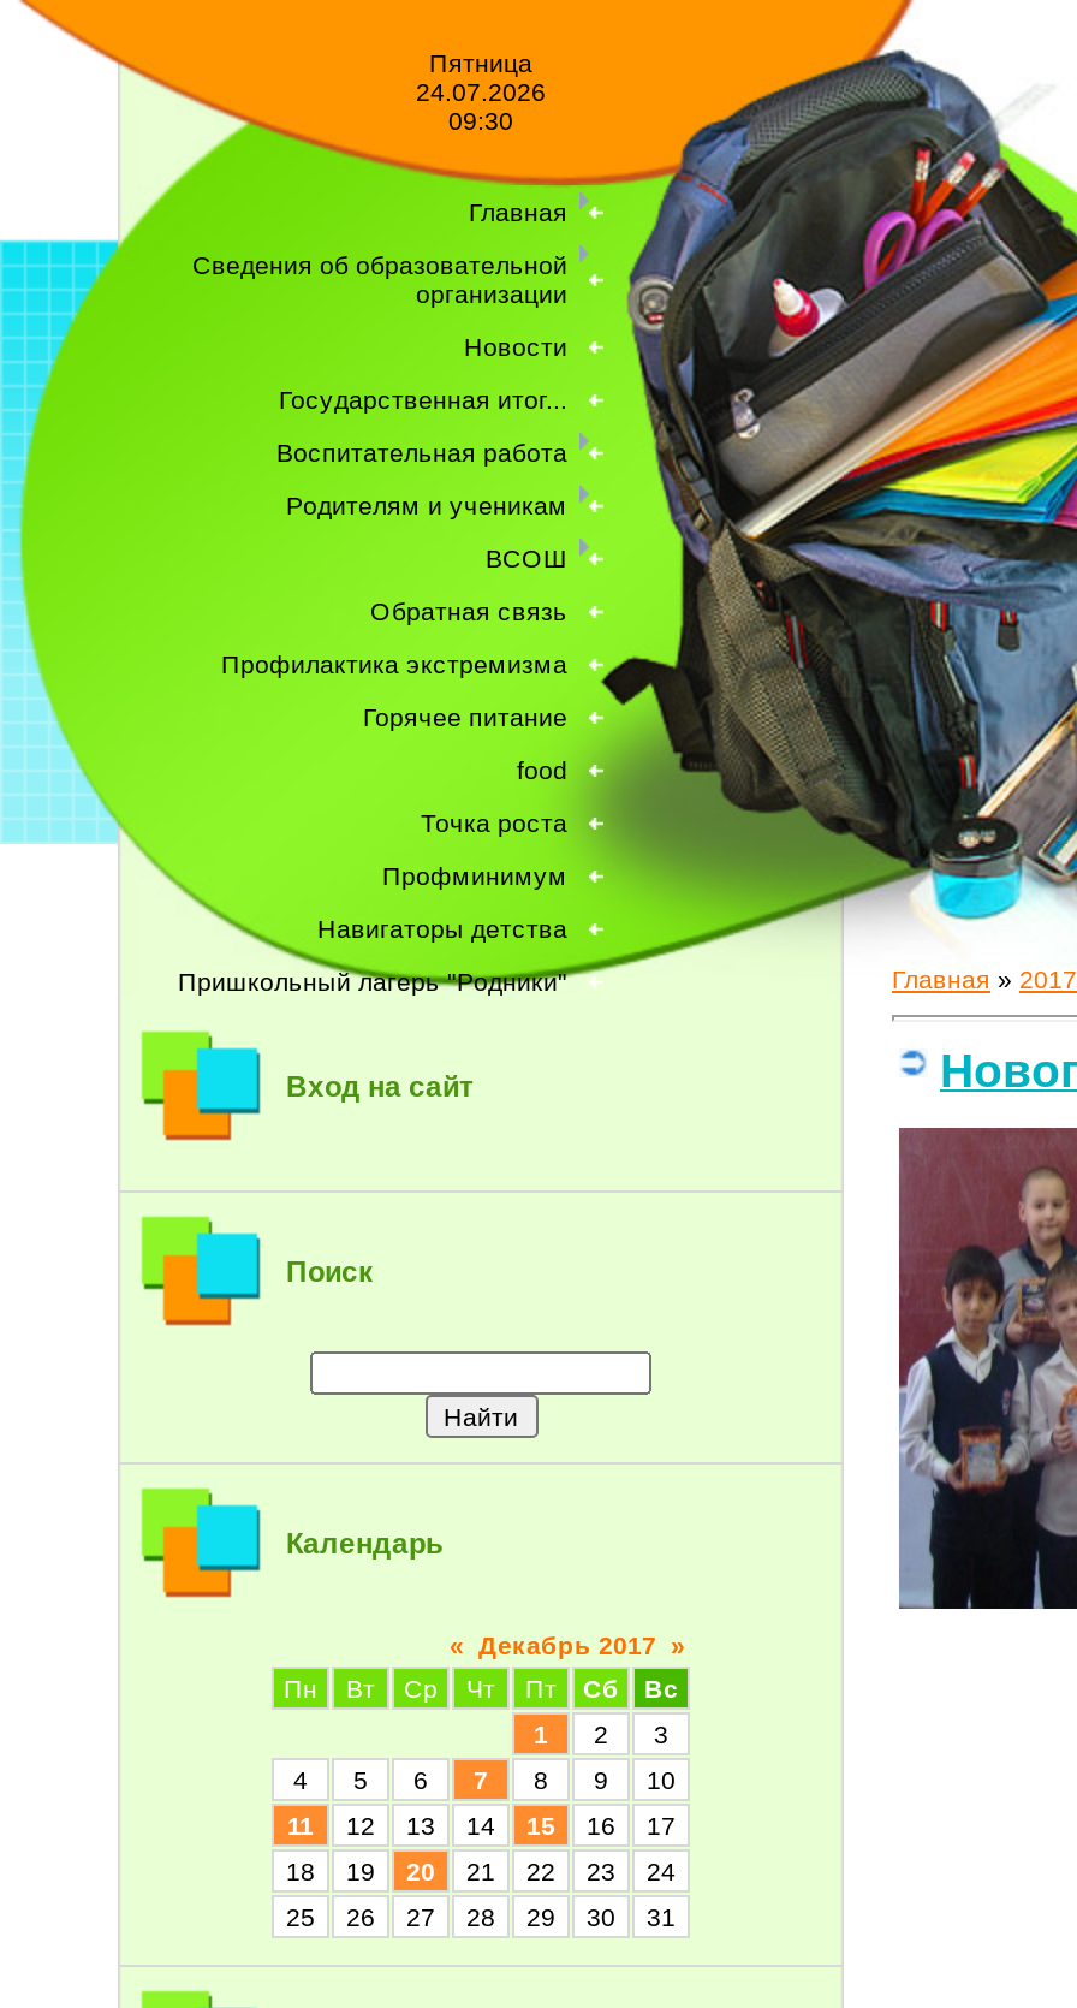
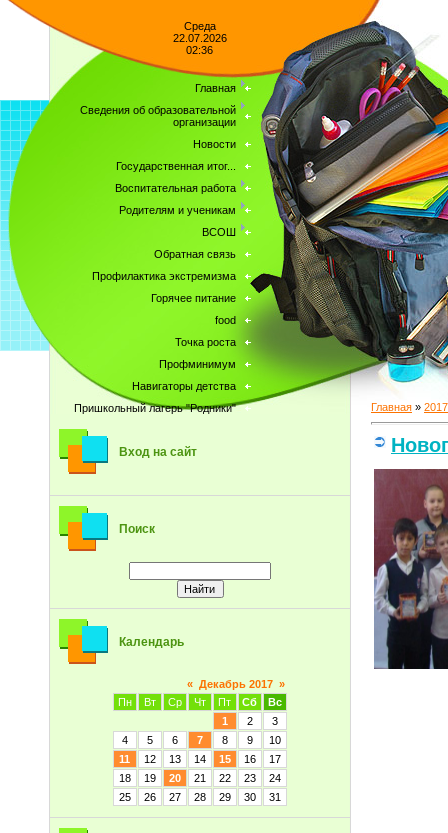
- Пятница
- 24.07.2026
- 09:30
+ Среда
+ 22.07.2026
+ 02:36
